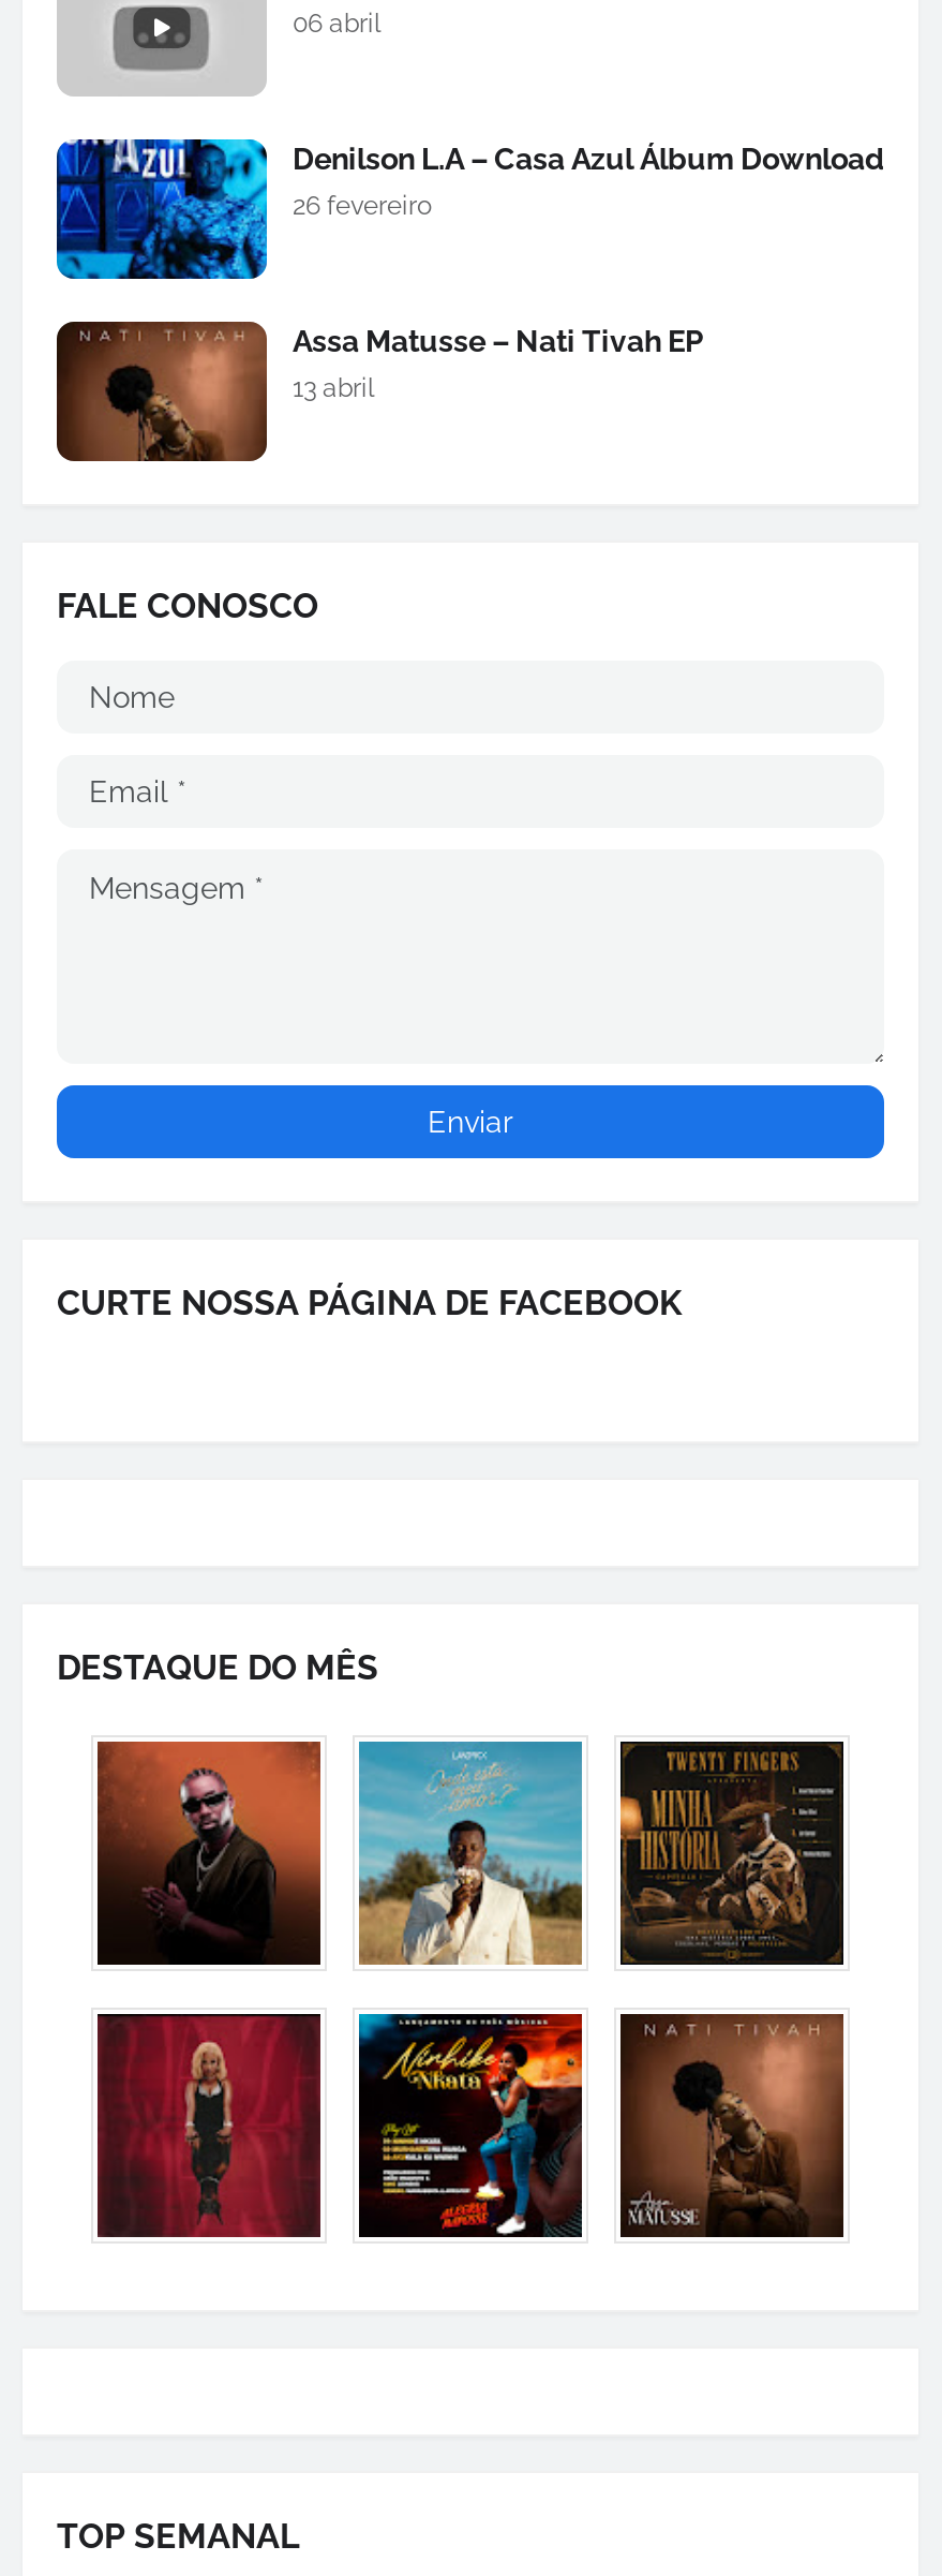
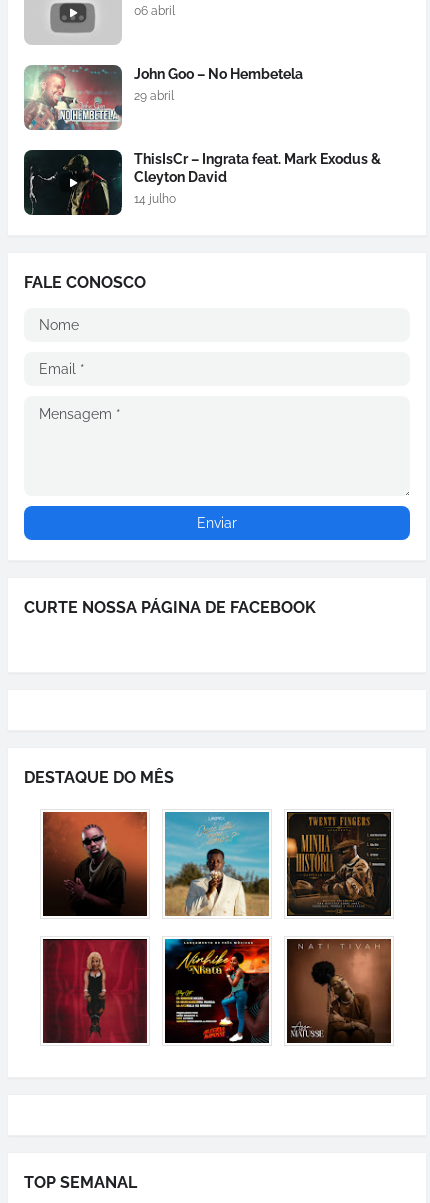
- [image]
- Denilson L.A – Casa Azul Álbum Download
- 26 fevereiro
+ [image]
+ John Goo – No Hembetela
+ 29 abril

- [image]
- Assa Matusse – Nati Tivah EP
- 13 abril
+ [image]
+ ThisIsCr – Ingrata feat. Mark Exodus &
+ Cleyton David
+ 14 julho
